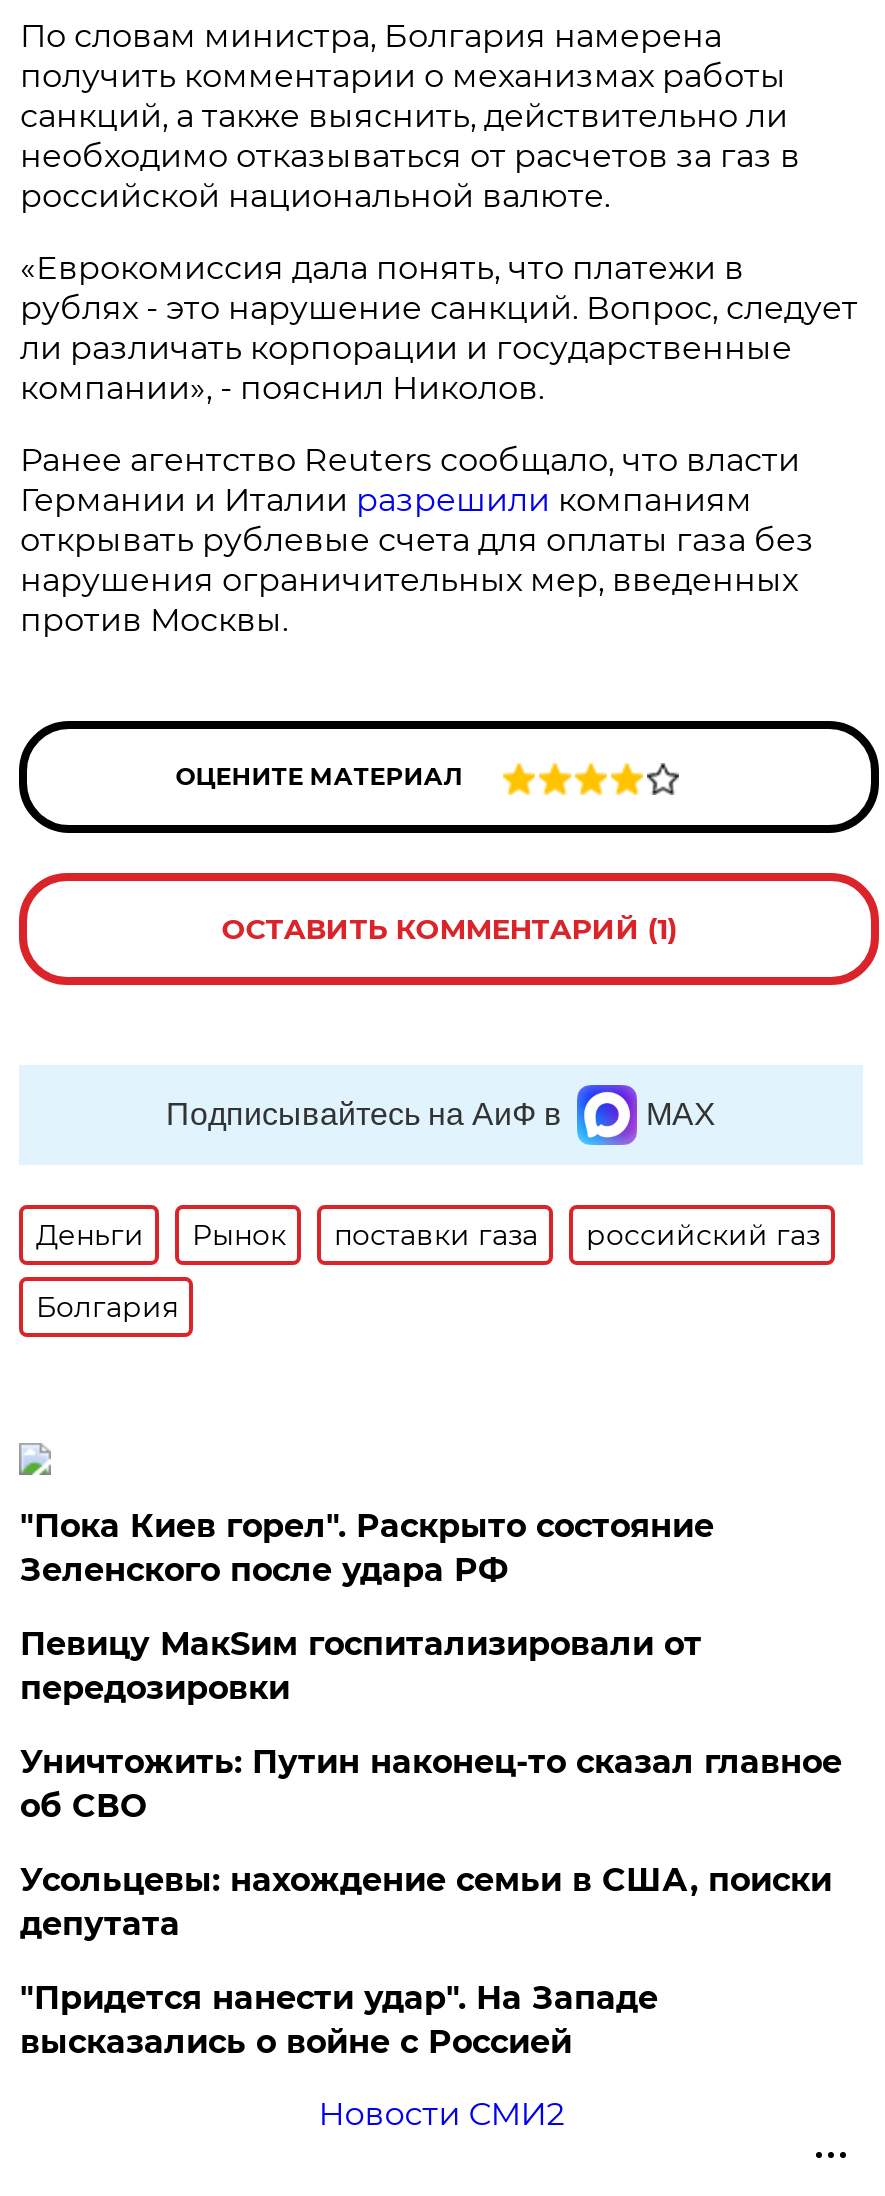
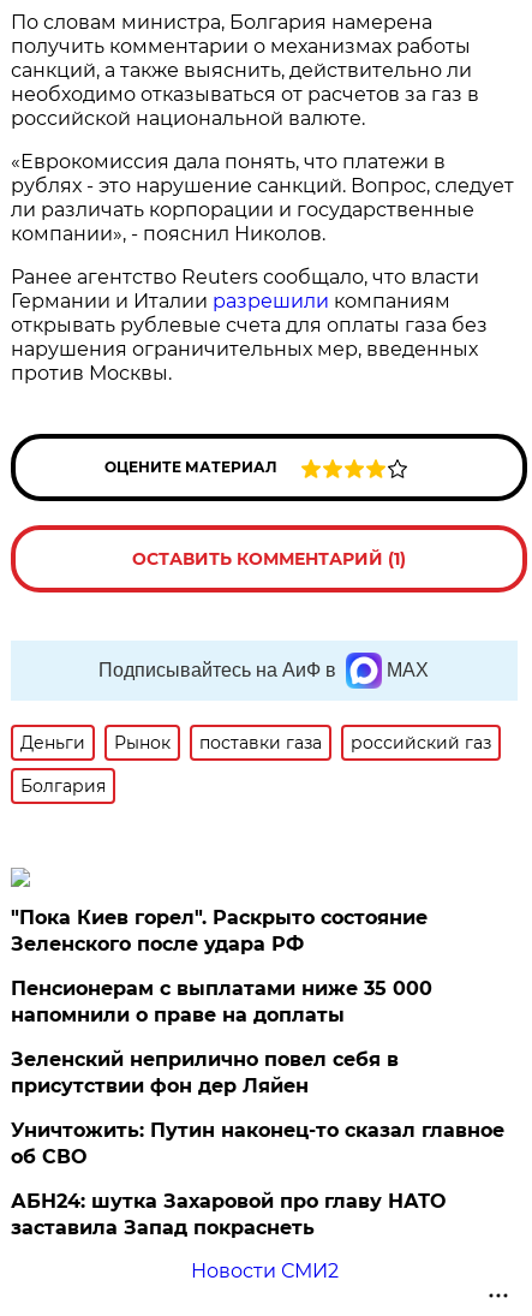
- Певицу МакSим госпитализировали от
- передозировки
+ Пенсионерам с выплатами ниже 35 000
+ напомнили о праве на доплаты
+ Зеленский неприлично повел cебя в
+ присутствии фон дер Ляйен

moved down: Уничтожить: Путин наконец-то сказал главное | об СВО

- Усольцевы: нахождение семьи в США, поиски
- депутата
- "Придется нанести удар". На Западе
- высказались о войне с Россией
+ АБН24: шутка Захаровой про главу НАТО
+ заставила Запад покраснеть
